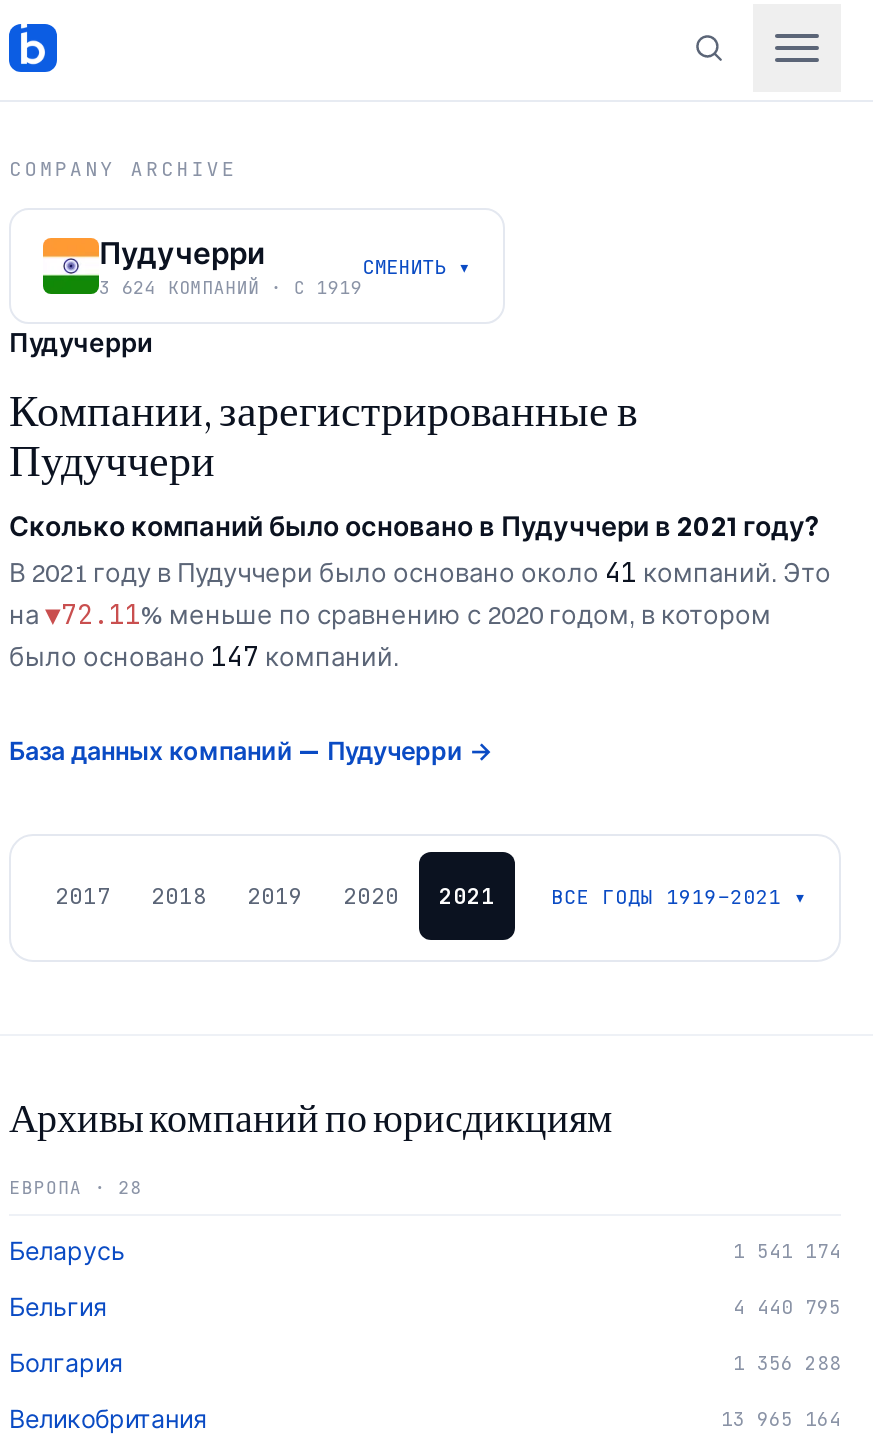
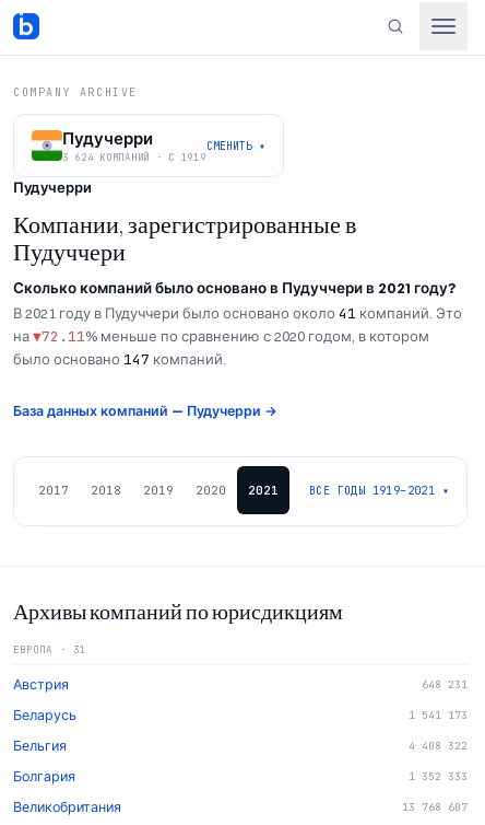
- ЕВРОПА · 28
+ ЕВРОПА · 31
+ Австрия
+ 648 231

- 1 541 174
+ 1 541 173

- 4 440 795
+ 4 408 322

- 1 356 288
+ 1 352 333

- 13 965 164
+ 13 768 607
